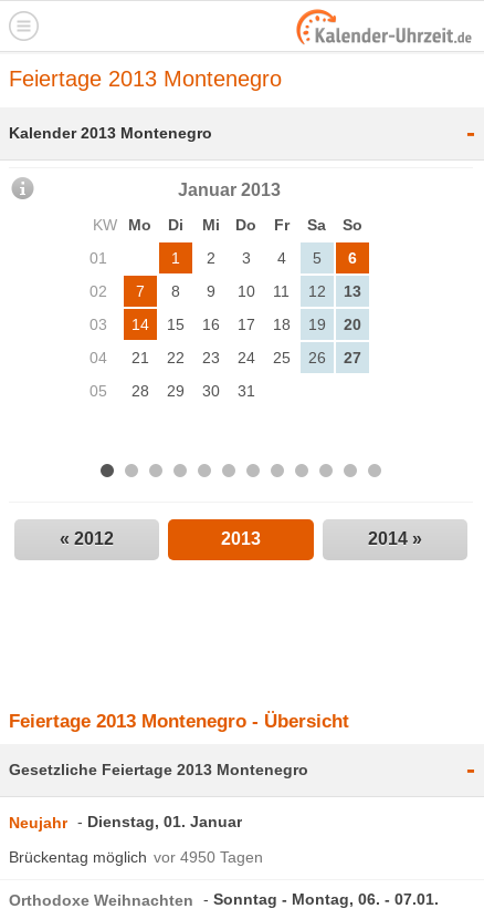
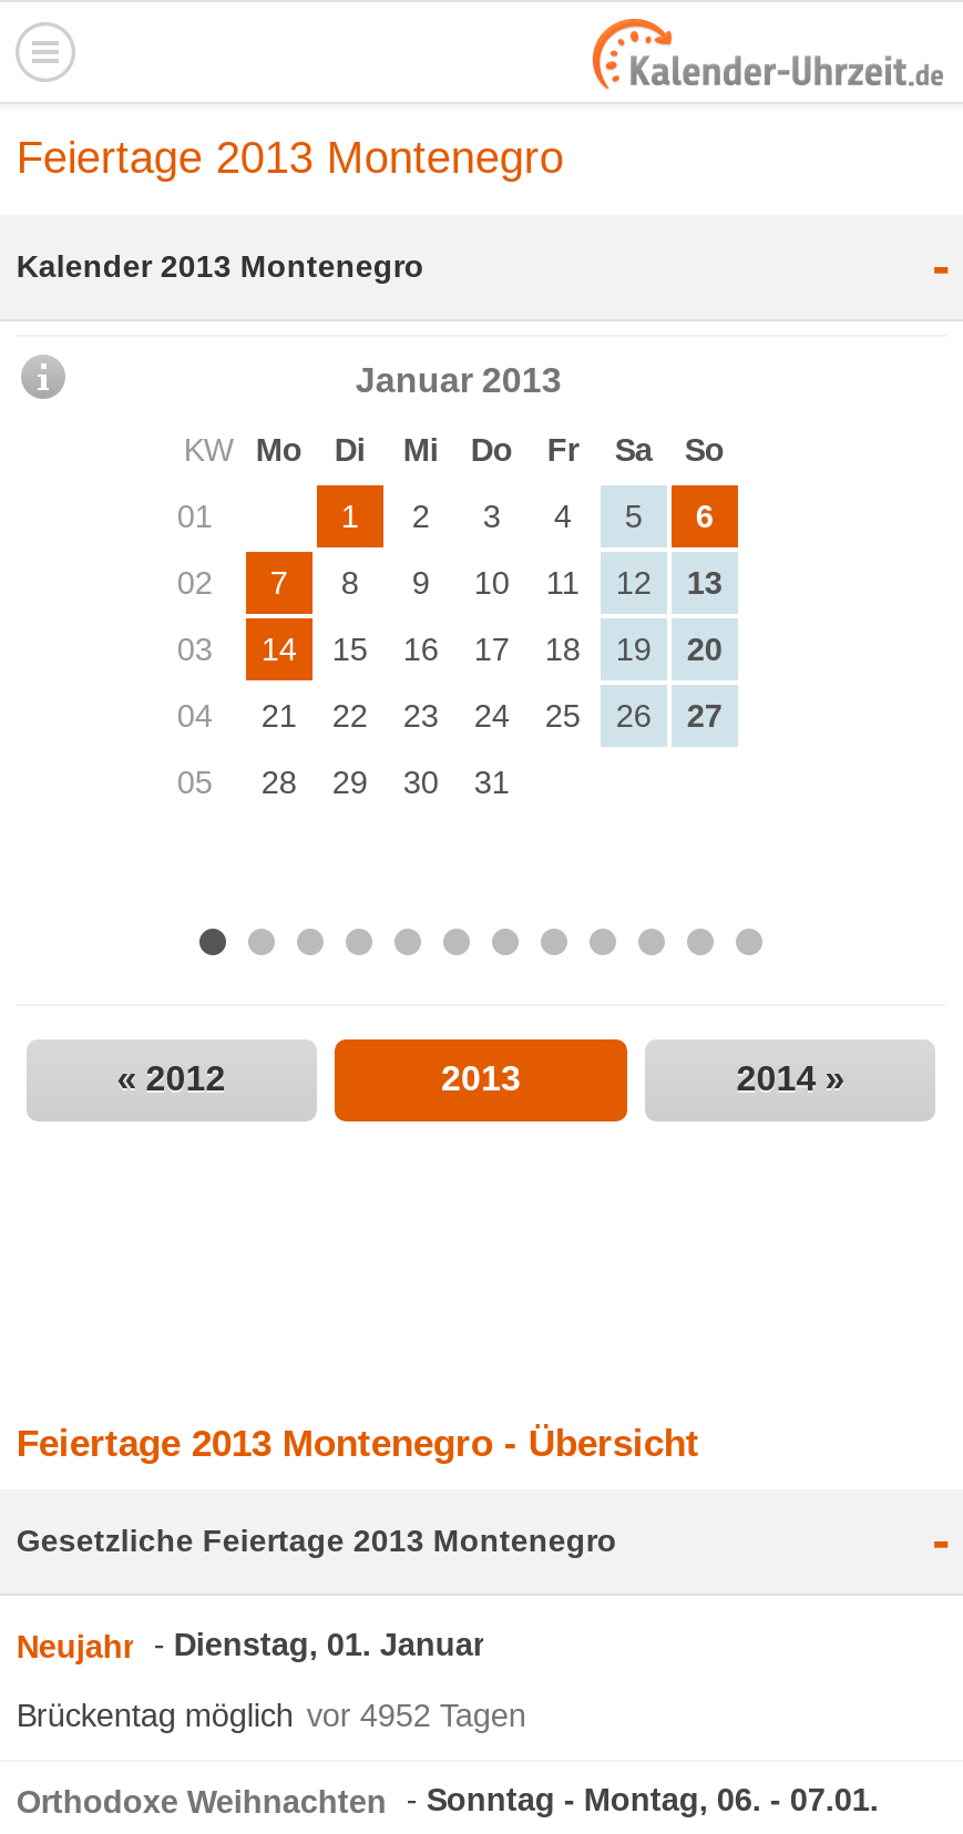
- Brückentag möglich vor 4950 Tagen
+ Brückentag möglich vor 4952 Tagen
